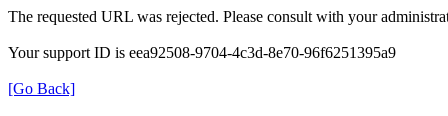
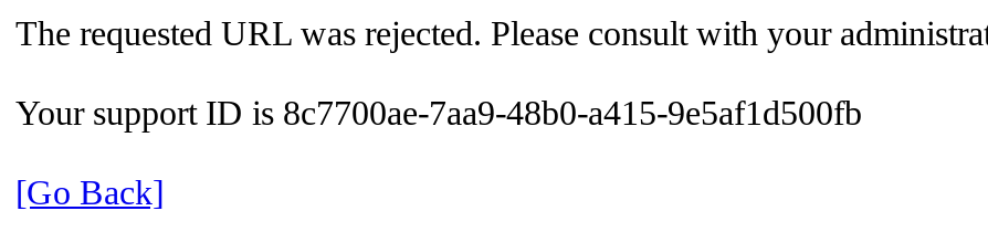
- Your support ID is eea92508-9704-4c3d-8e70-96f6251395a9
+ Your support ID is 8c7700ae-7aa9-48b0-a415-9e5af1d500fb
